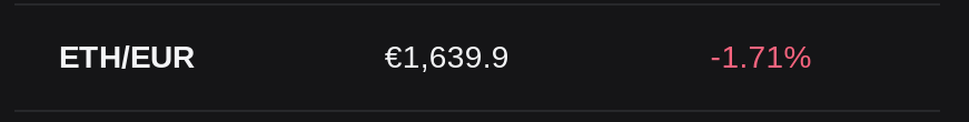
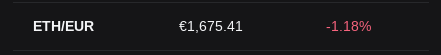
- €1,639.9
+ €1,675.41

- -1.71%
+ -1.18%
